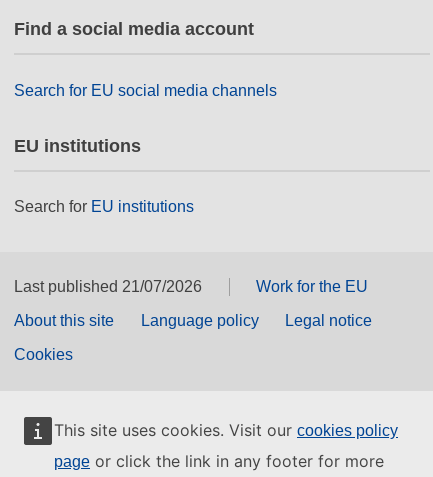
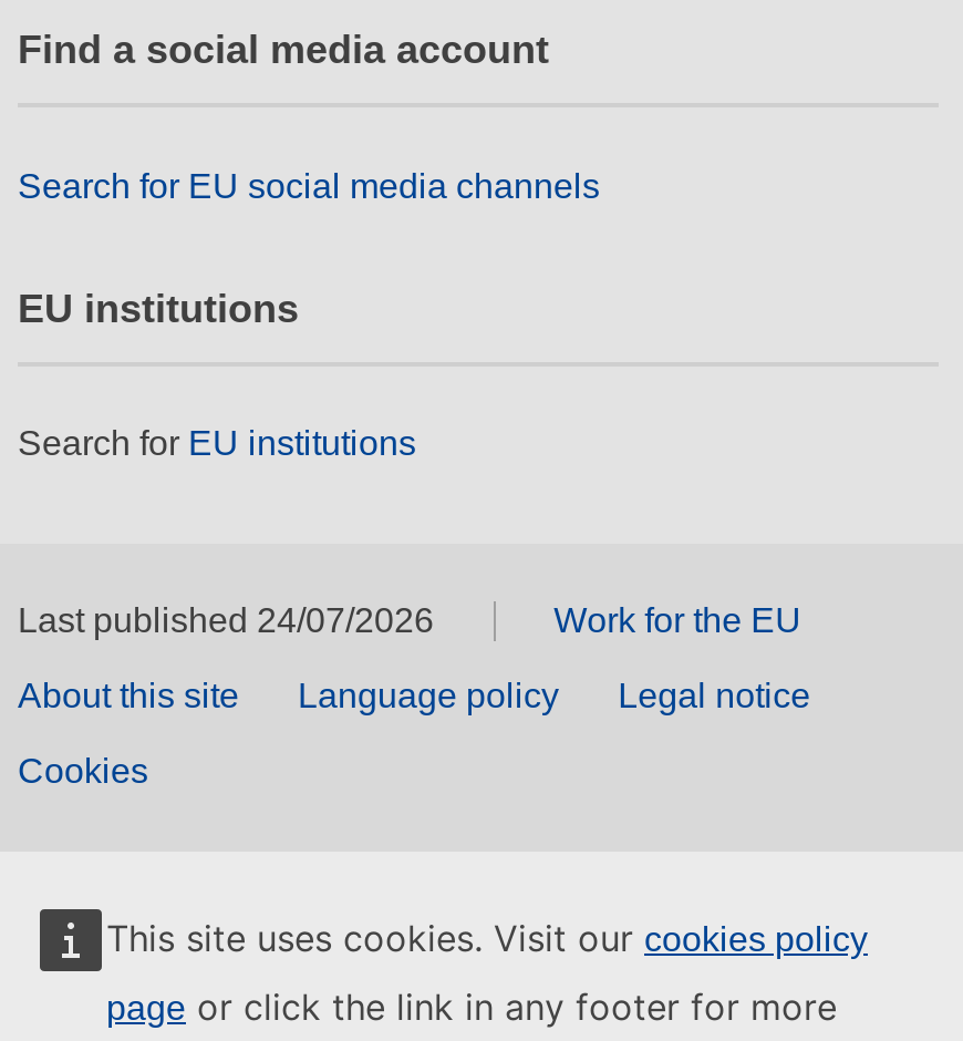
- Last published 21/07/2026
+ Last published 24/07/2026
